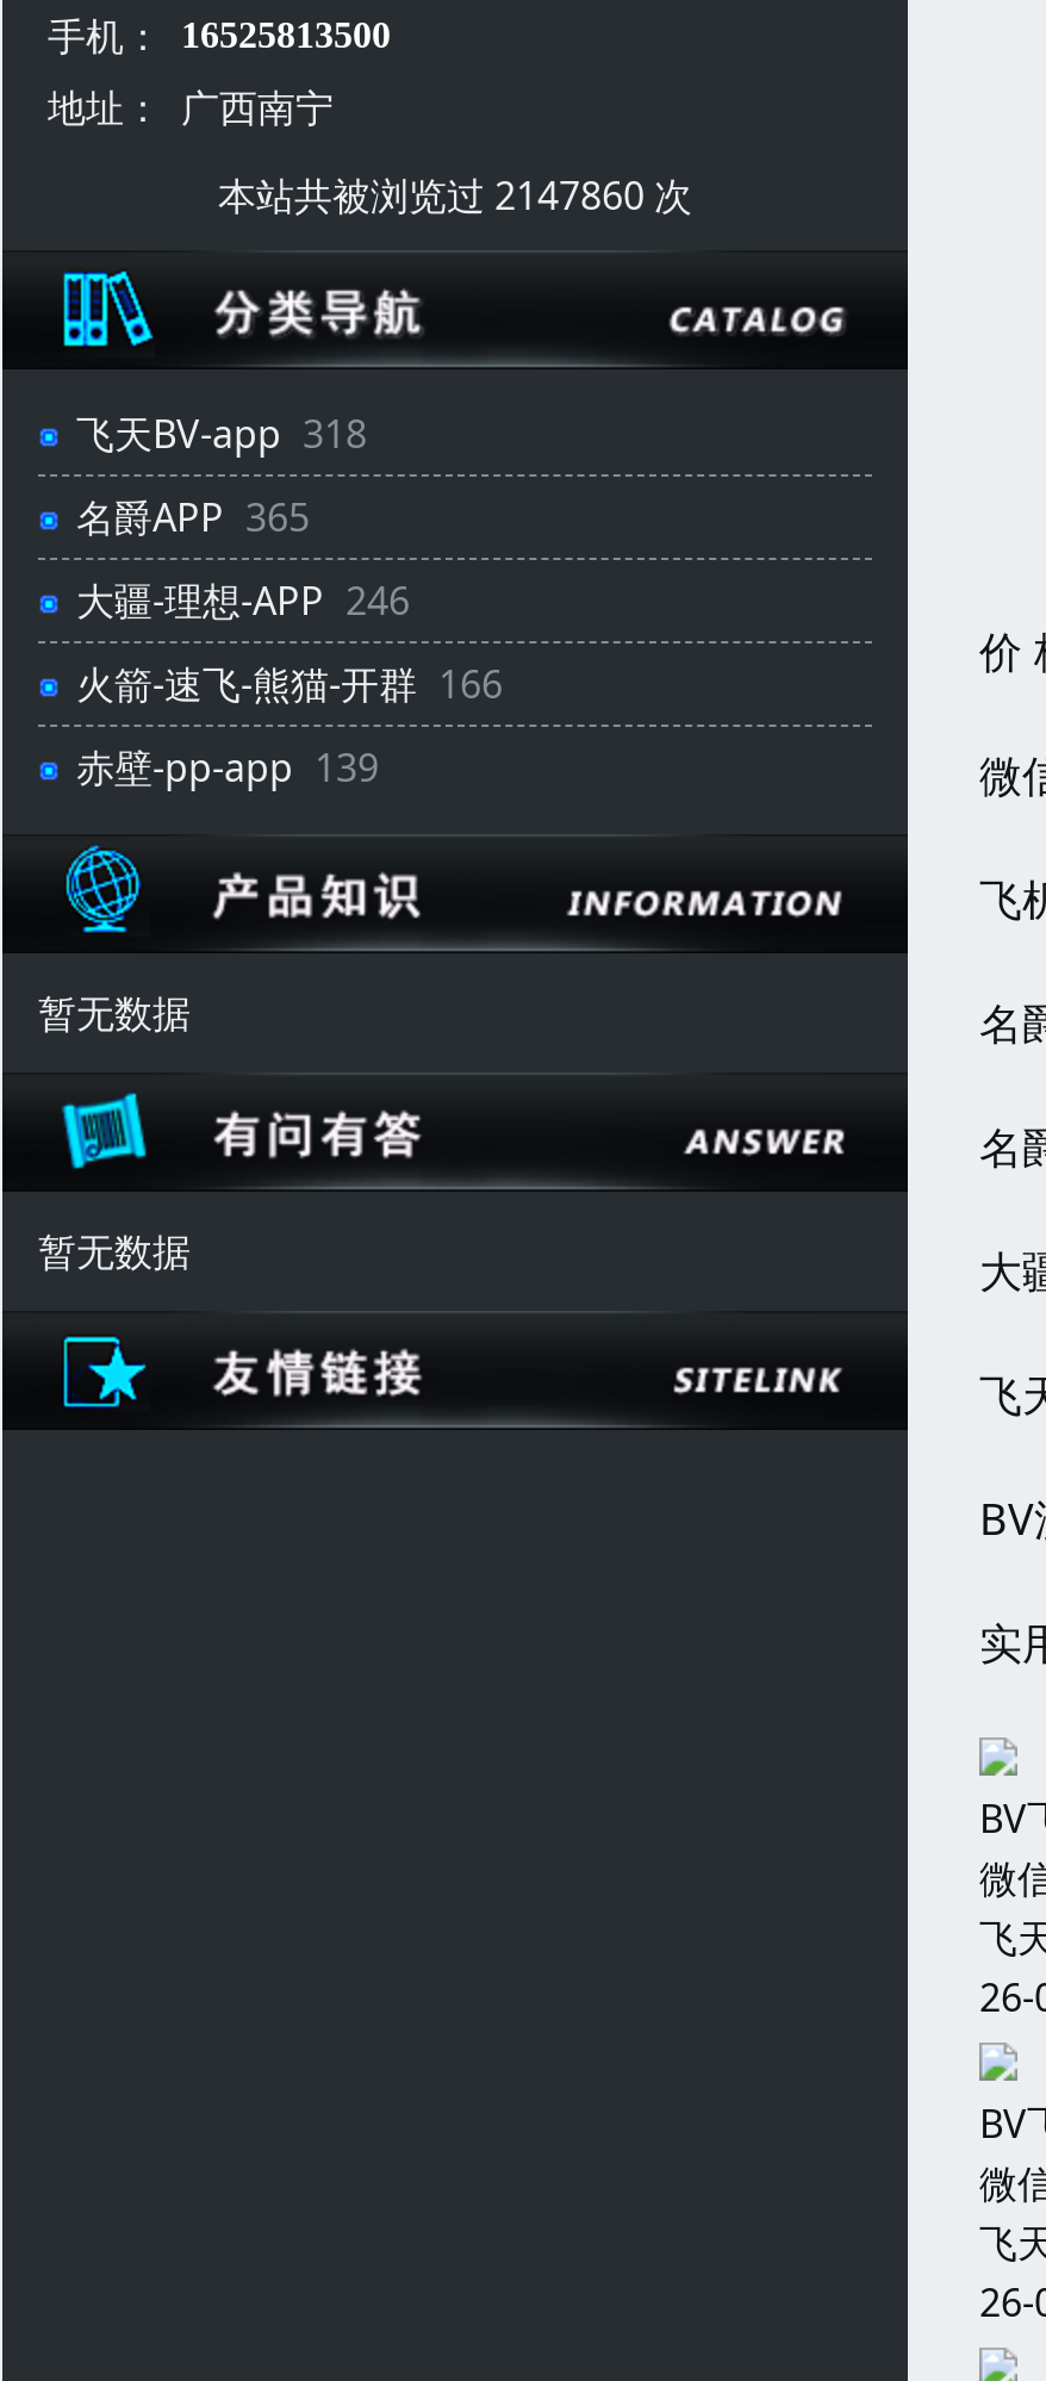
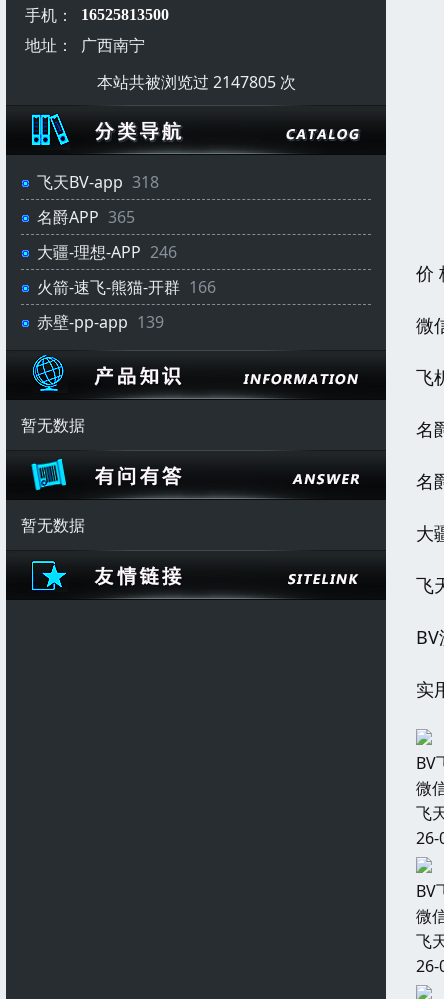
- 本站共被浏览过 2147860 次
+ 本站共被浏览过 2147805 次
